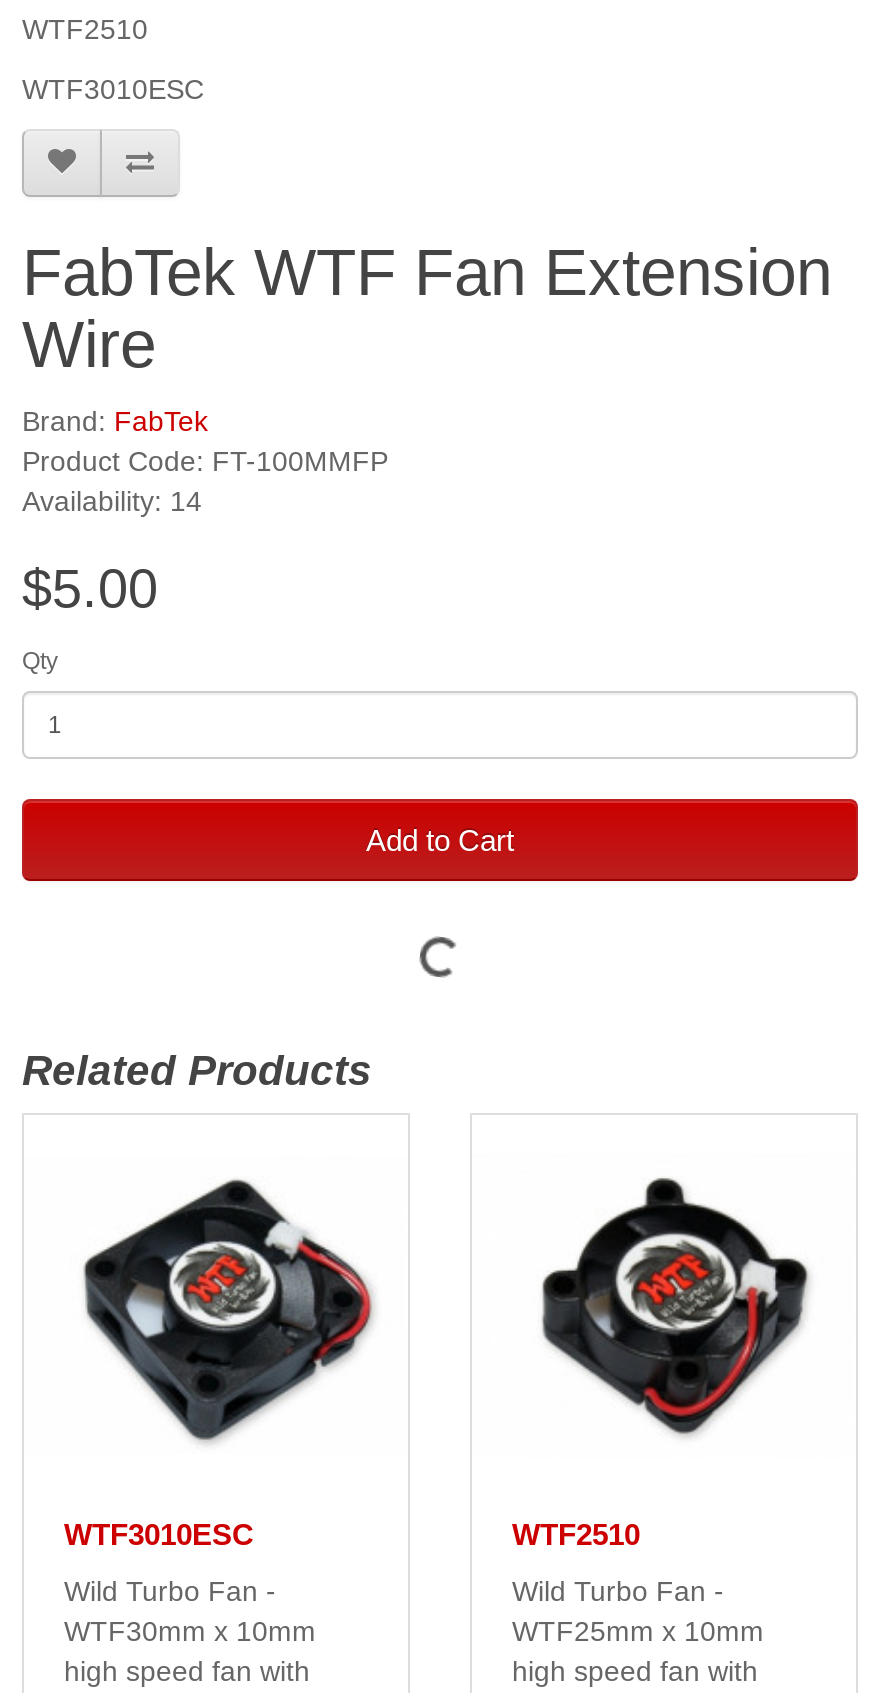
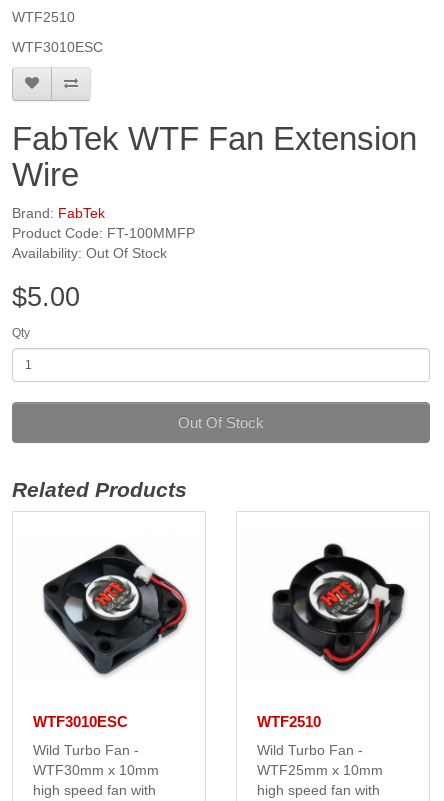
- Availability: 14
+ Availability: Out Of Stock

- Add to Cart
+ Out Of Stock
